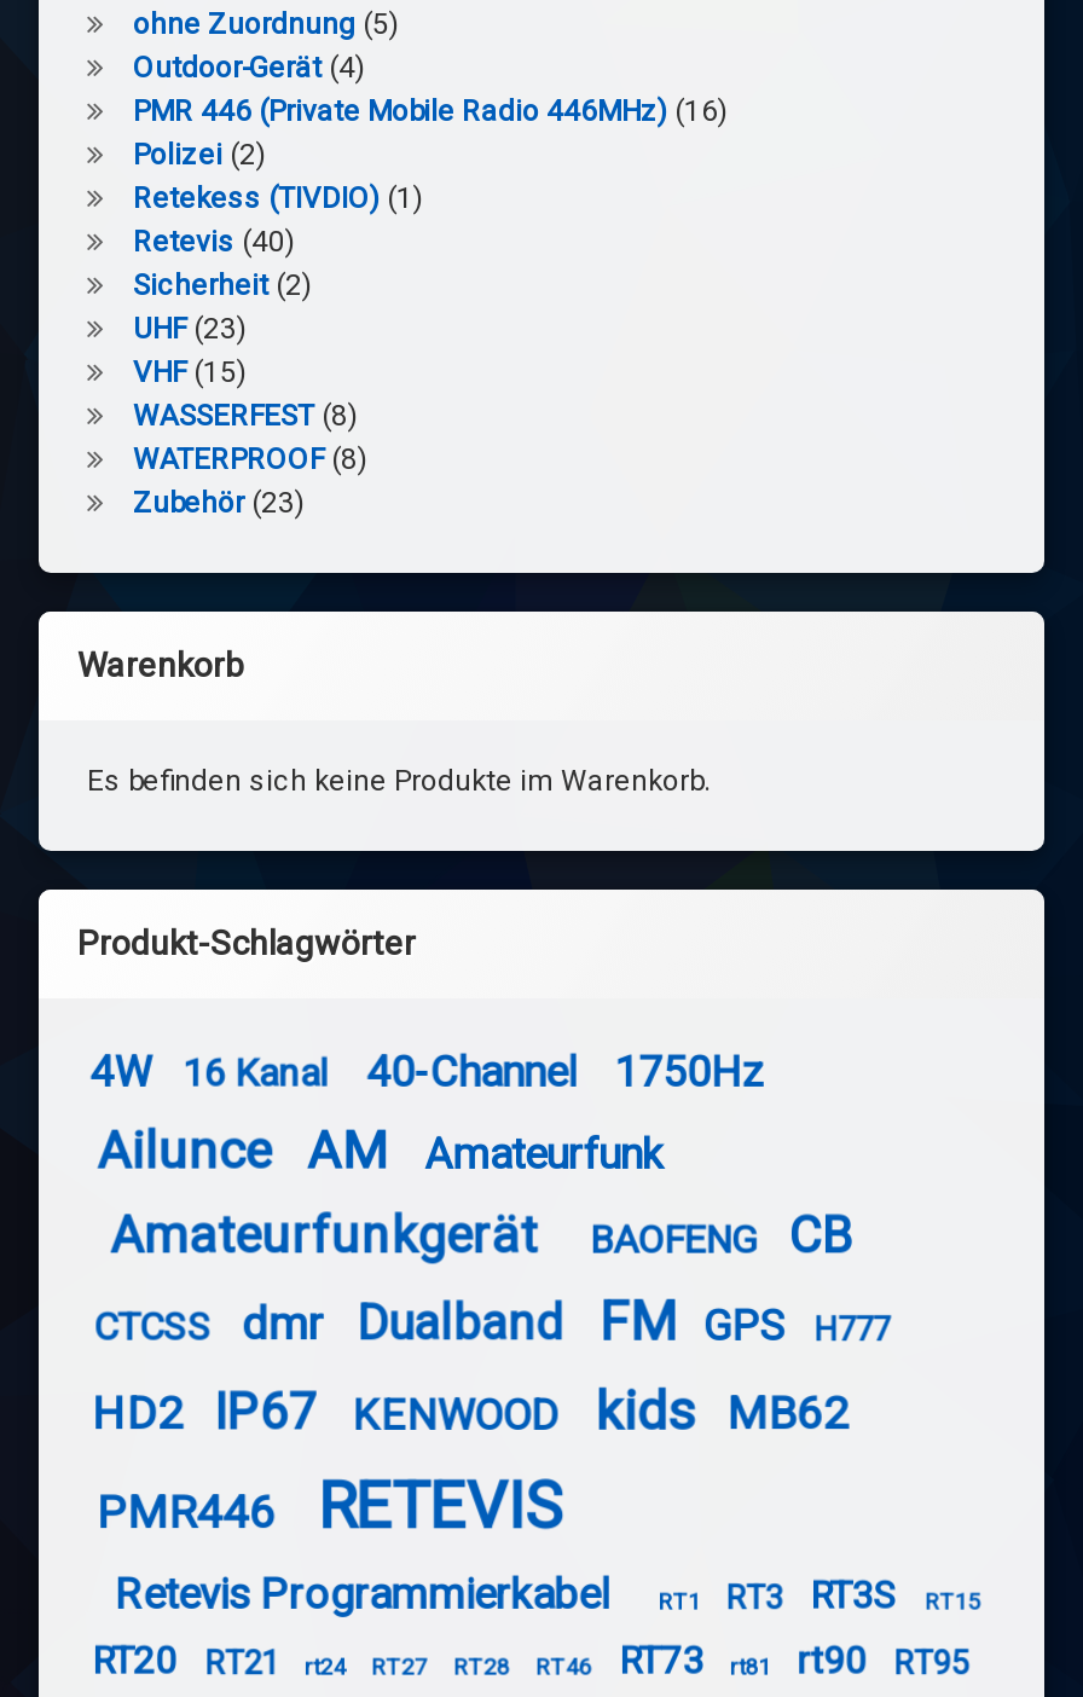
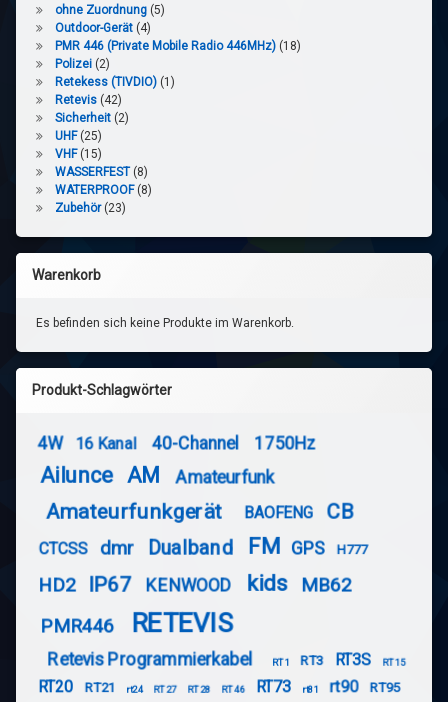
- PMR 446 (Private Mobile Radio 446MHz) (16)
+ PMR 446 (Private Mobile Radio 446MHz) (18)

- Retevis (40)
+ Retevis (42)

- UHF (23)
+ UHF (25)
